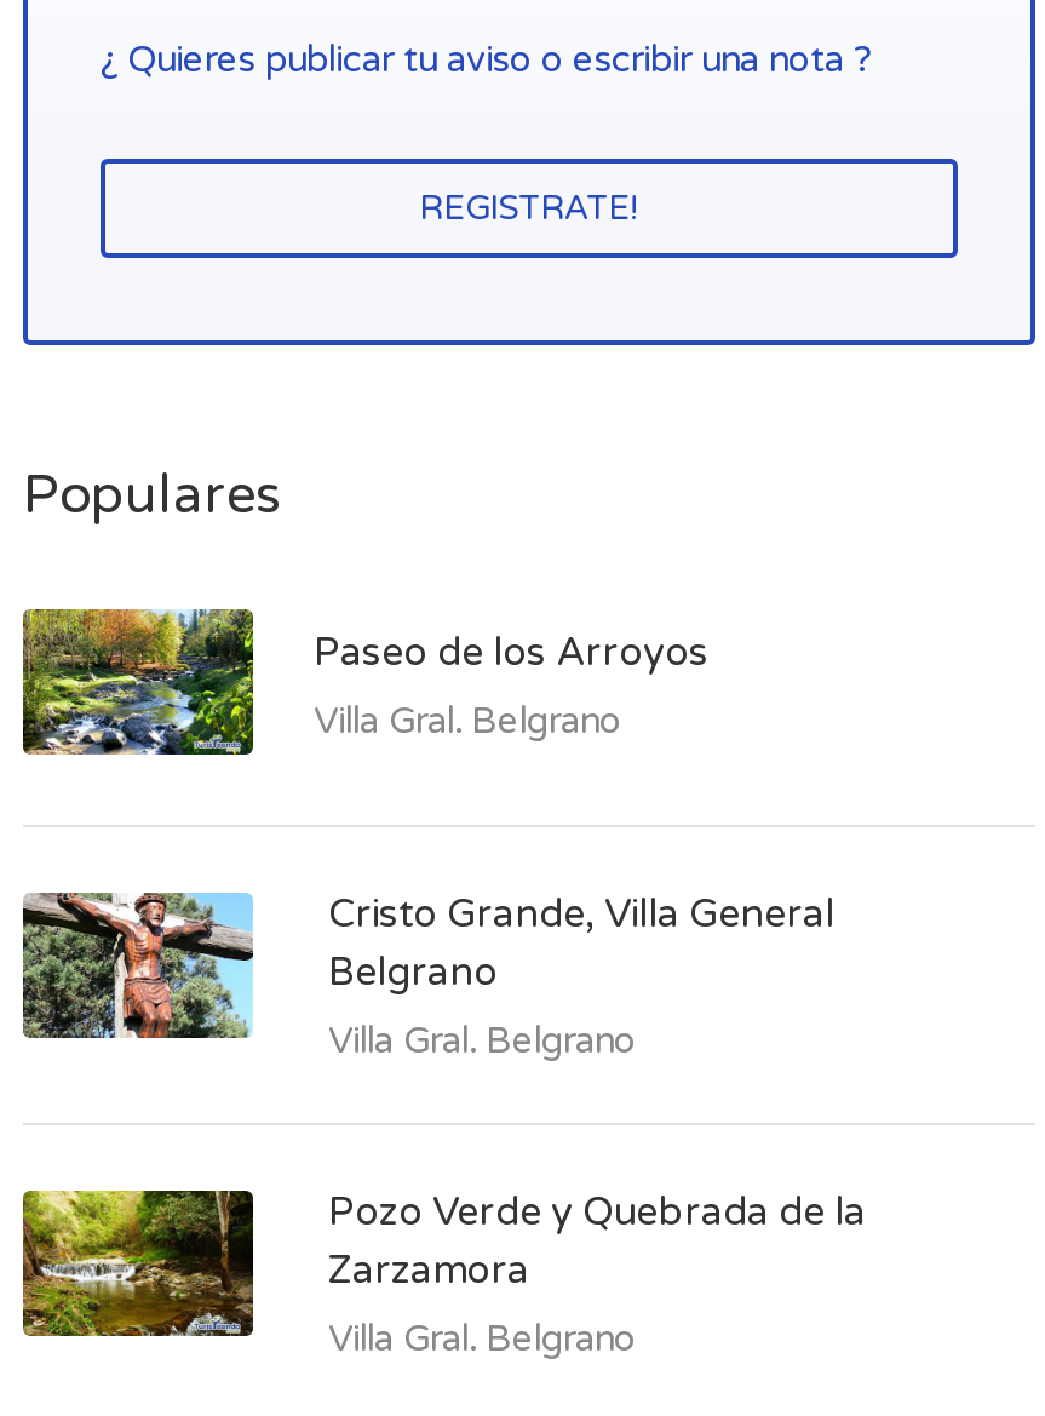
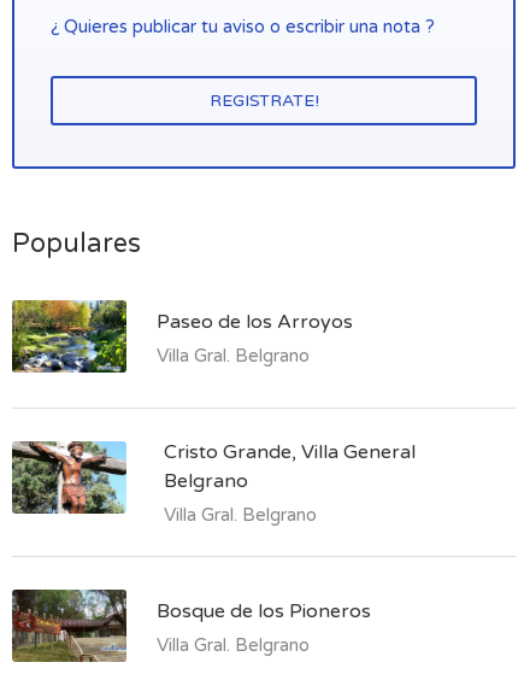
- [image]
- Pozo Verde y Quebrada de la
- Zarzamora
+ [image]
+ Bosque de los Pioneros
